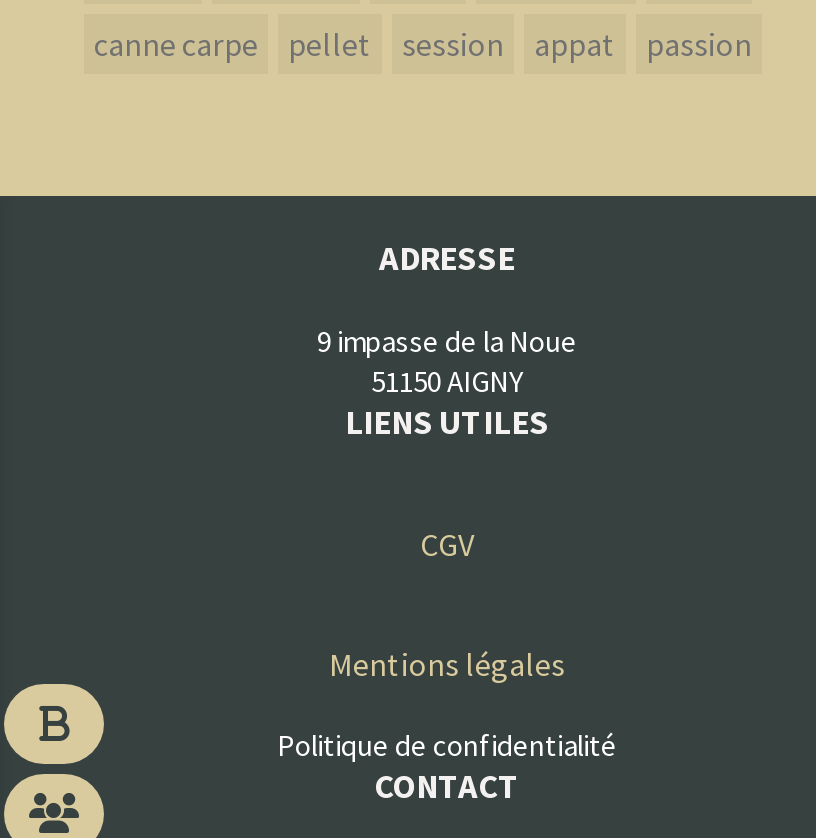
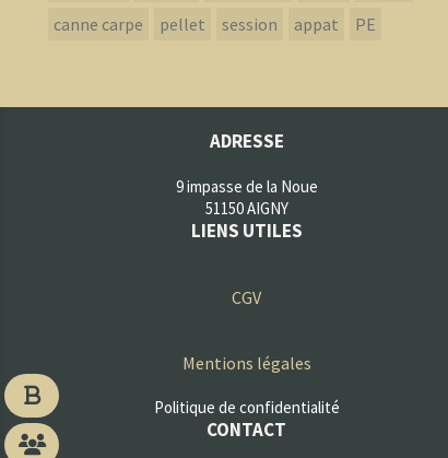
- passion
+ PE
